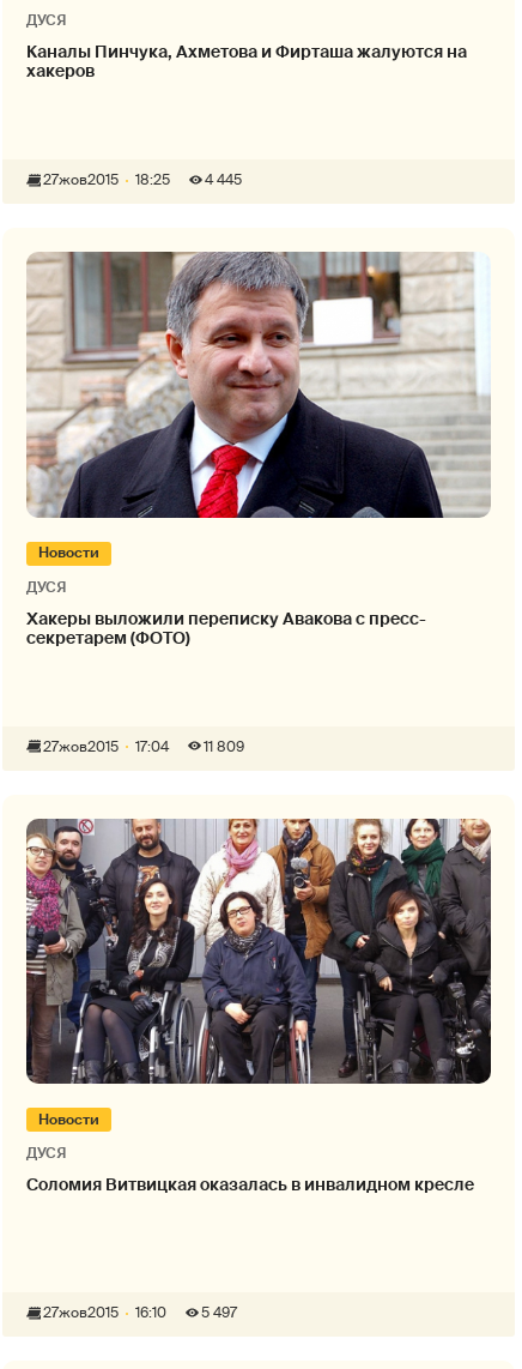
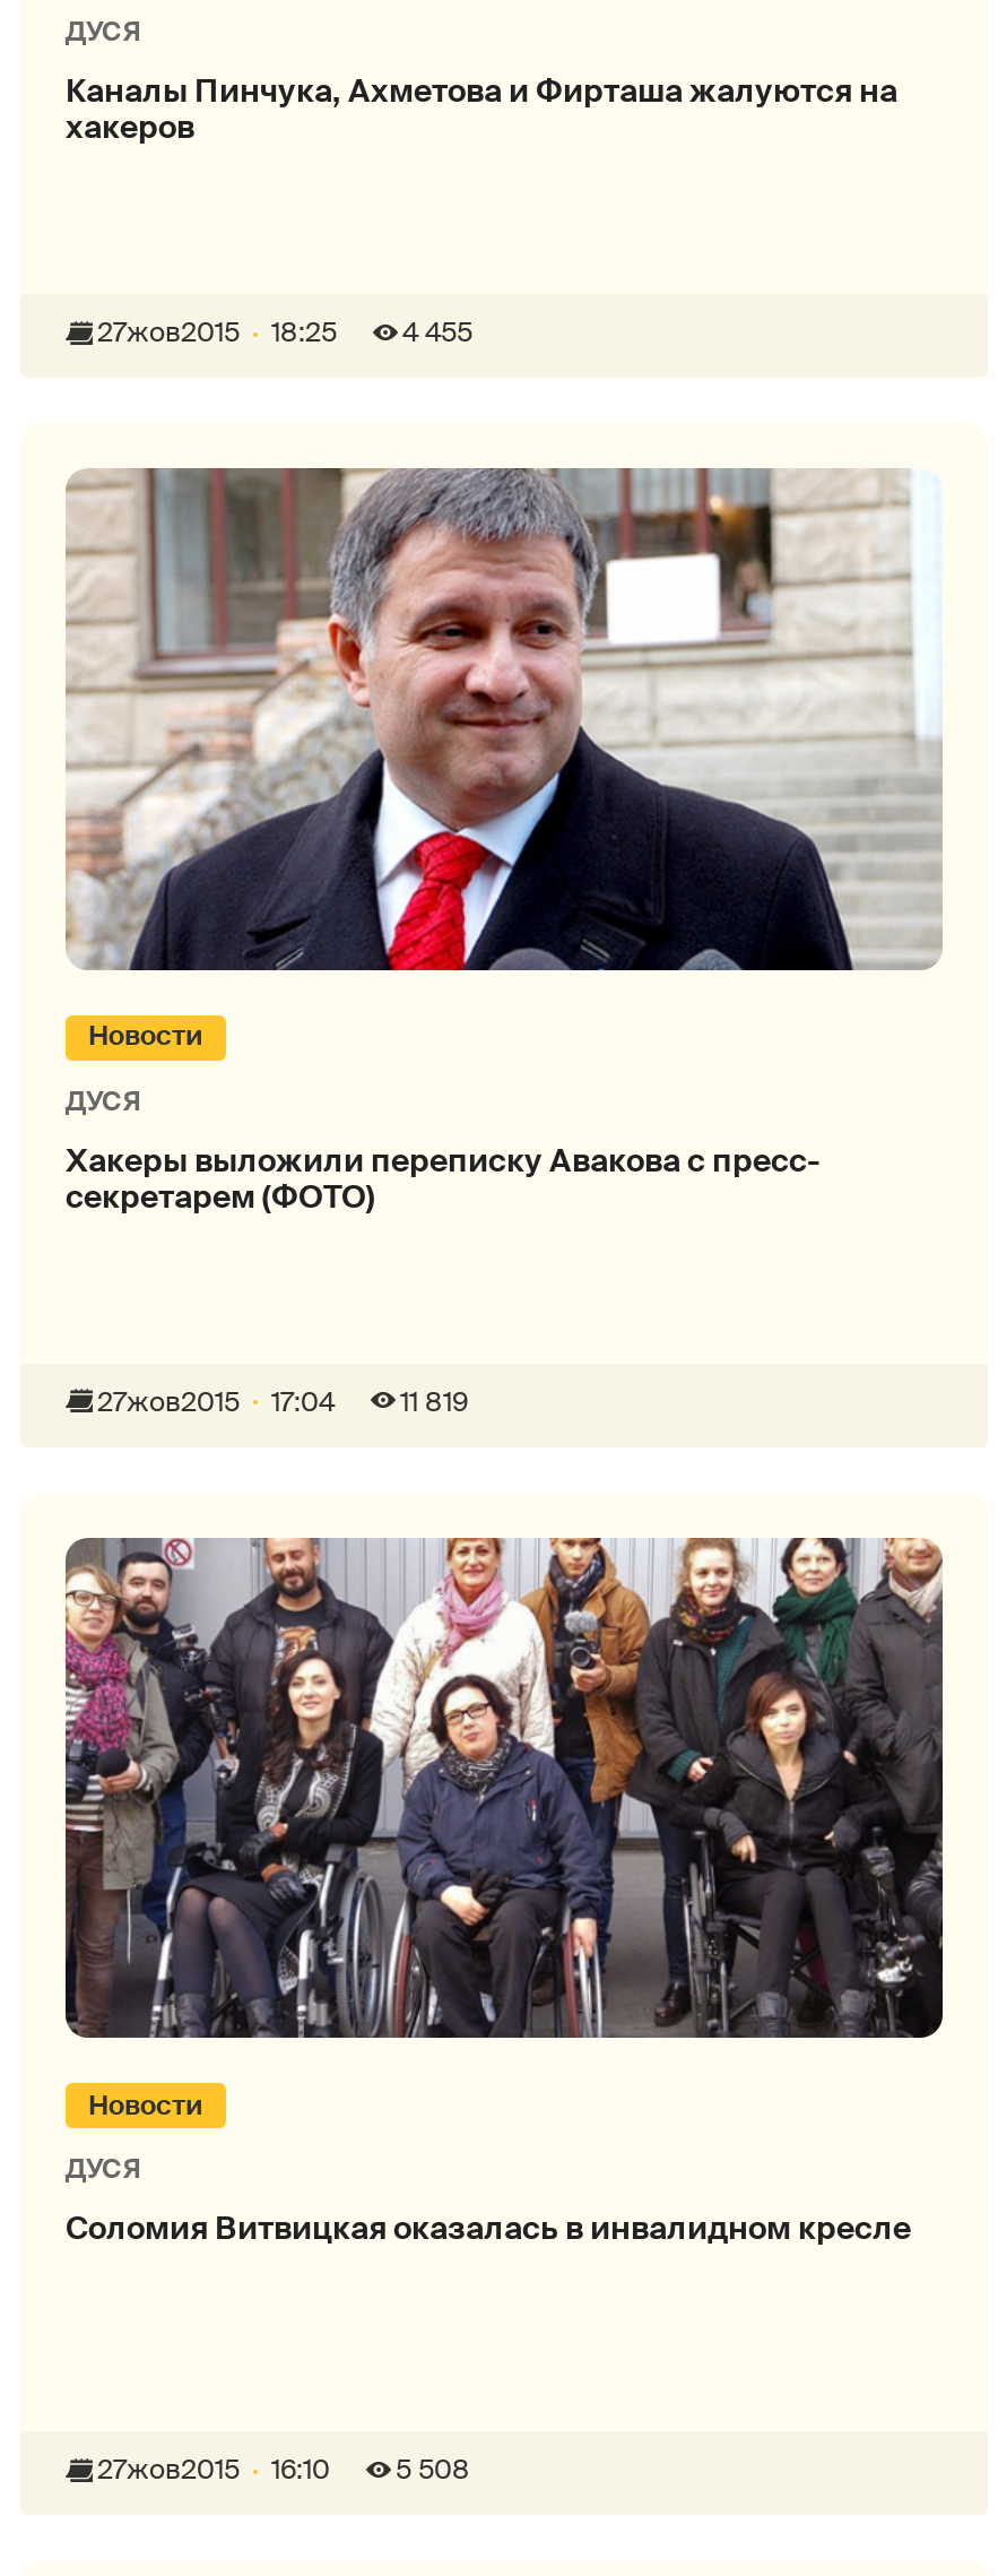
- 27жов2015 18:25 4 445
+ 27жов2015 18:25 4 455

- 11 809
+ 11 819

- 27жов2015 16:10 5 497
+ 27жов2015 16:10 5 508
